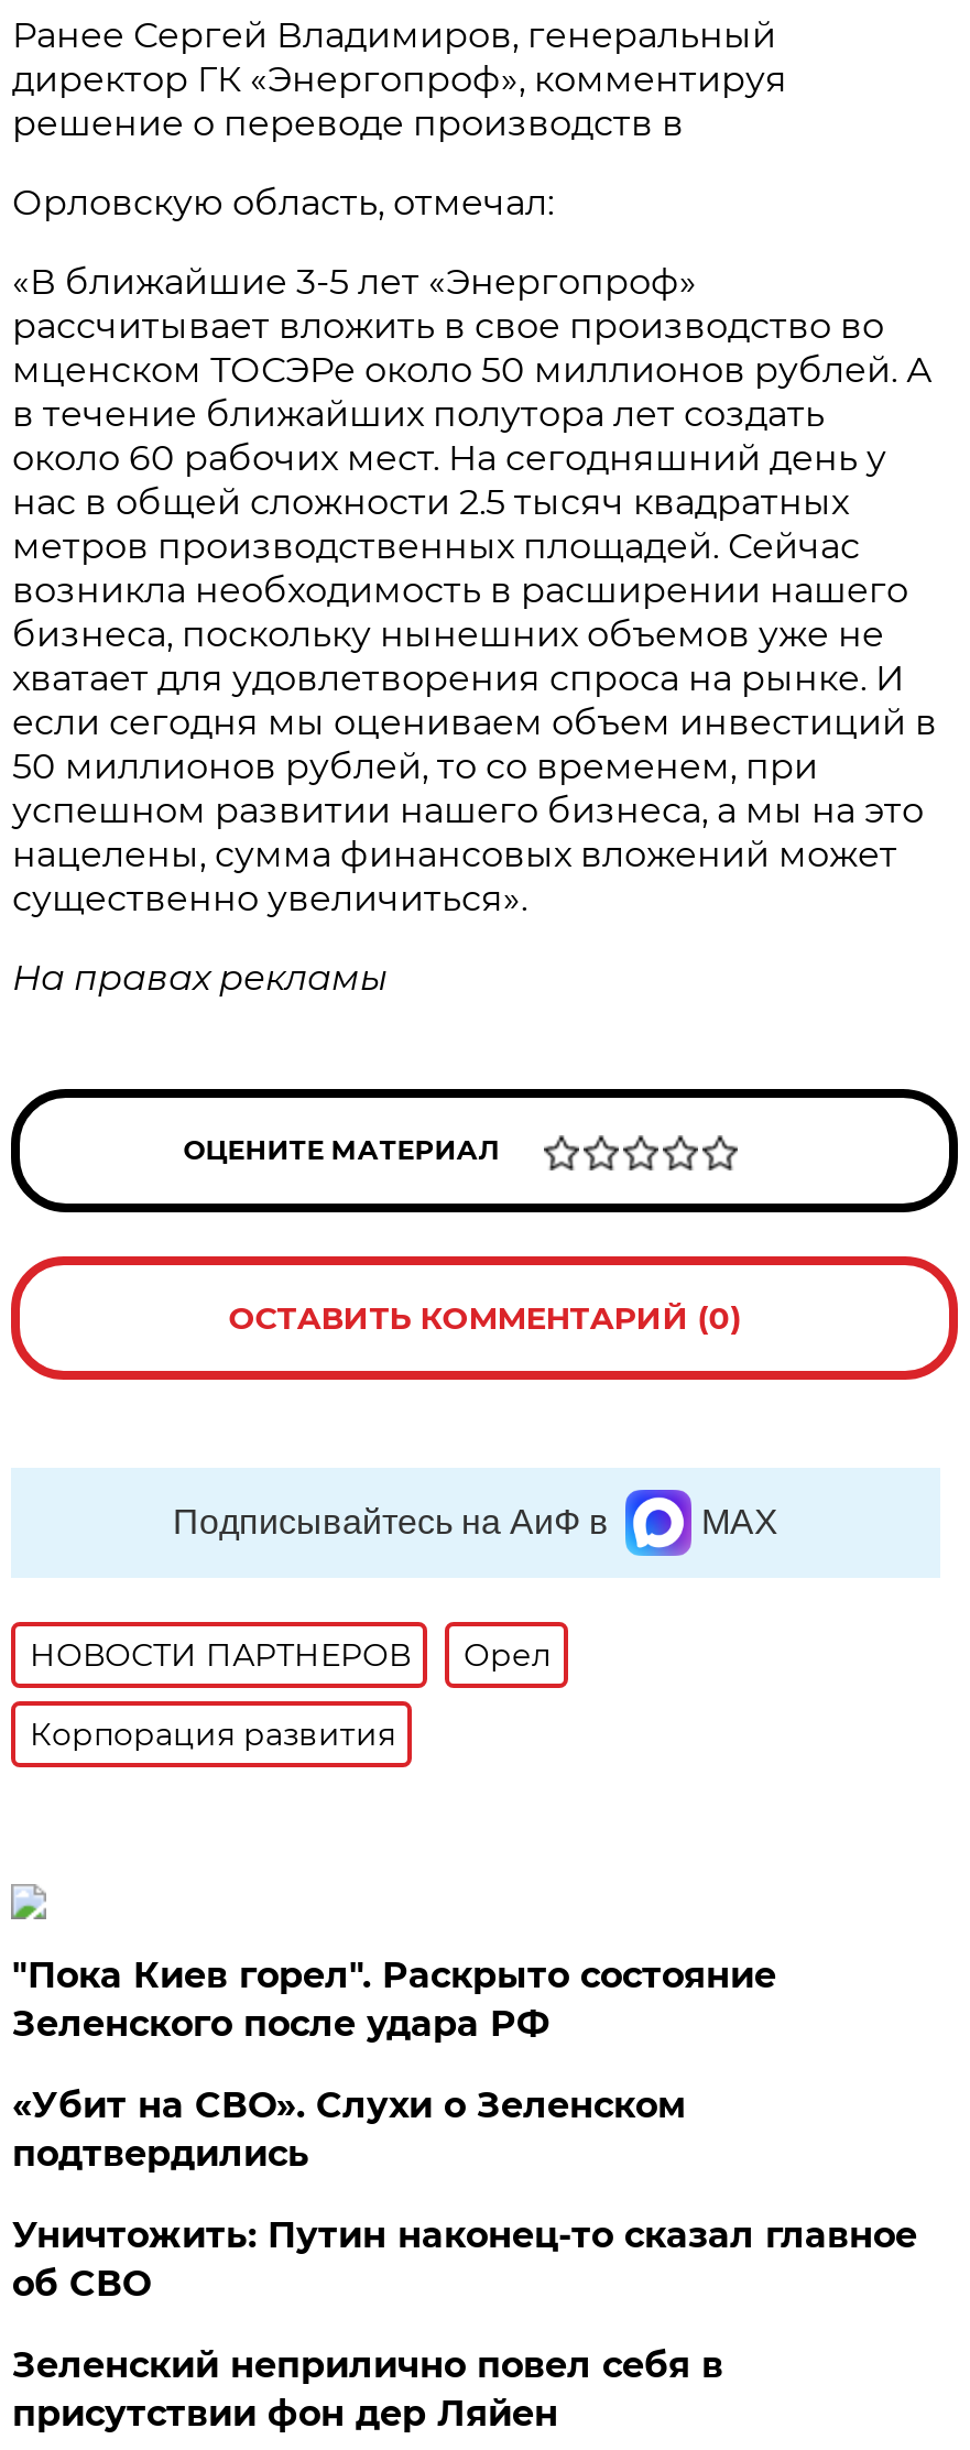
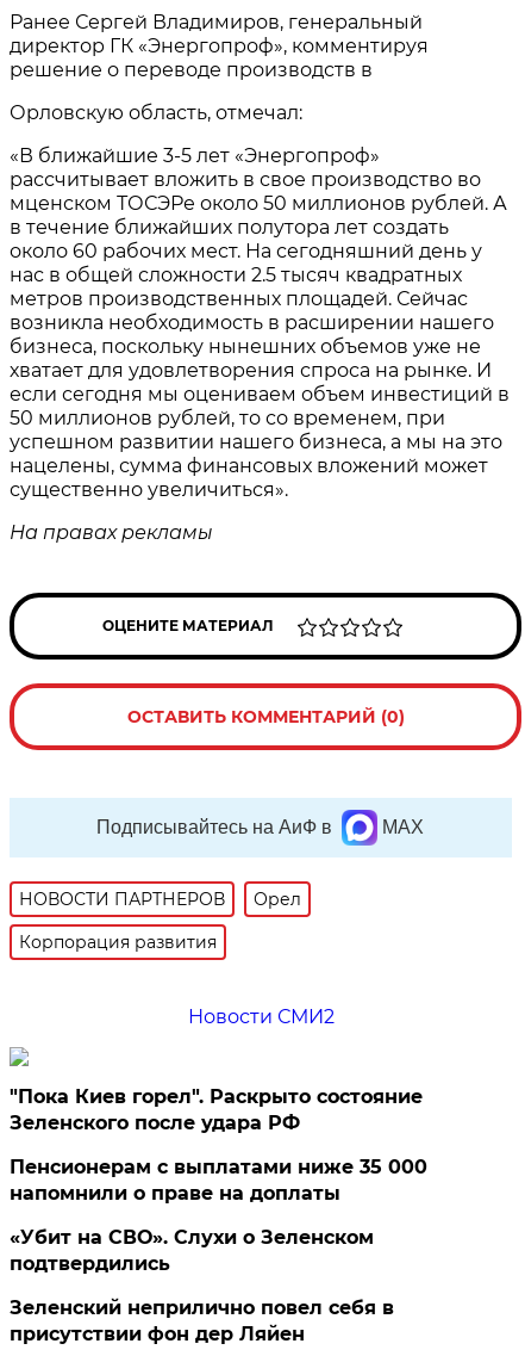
+ Новости СМИ2

+ Пенсионерам с выплатами ниже 35 000
+ напомнили о праве на доплаты

moved down: «Убит на СВО». Слухи о Зеленском | подтвердились

- Уничтожить: Путин наконец-то сказал главное
- об СВО
